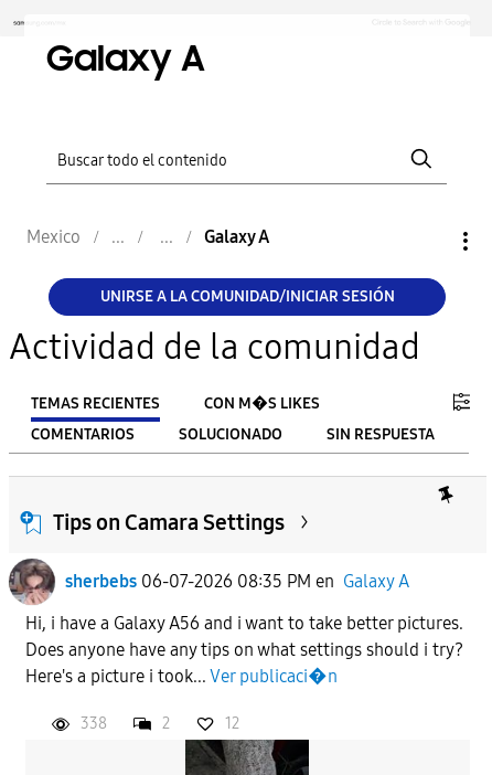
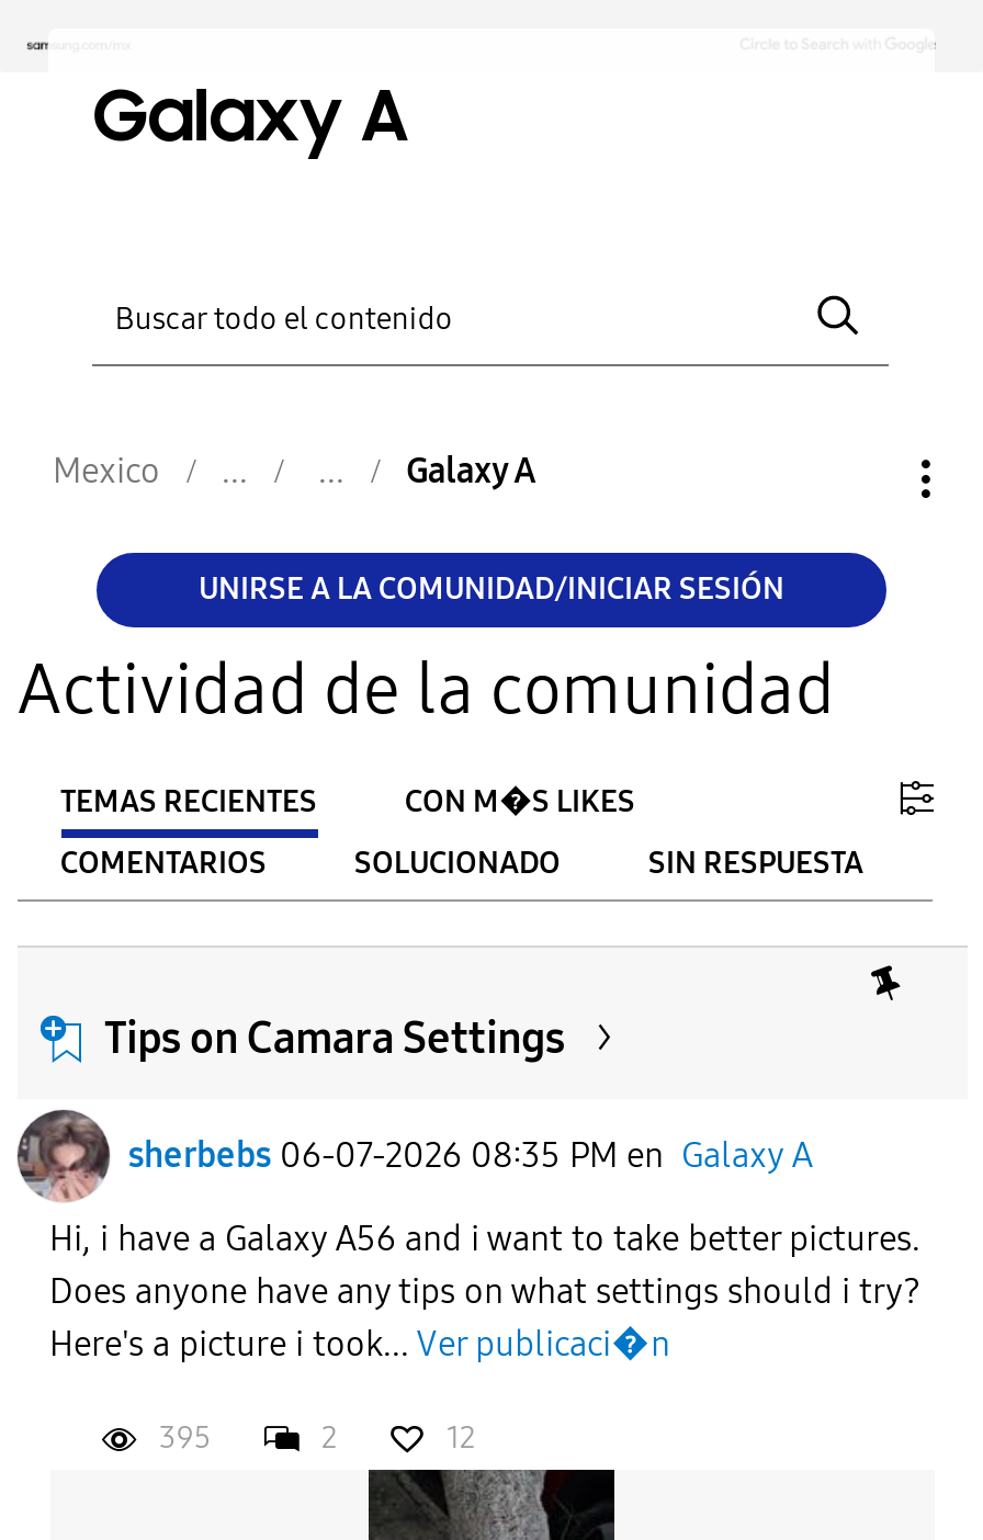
- 338
+ 395
